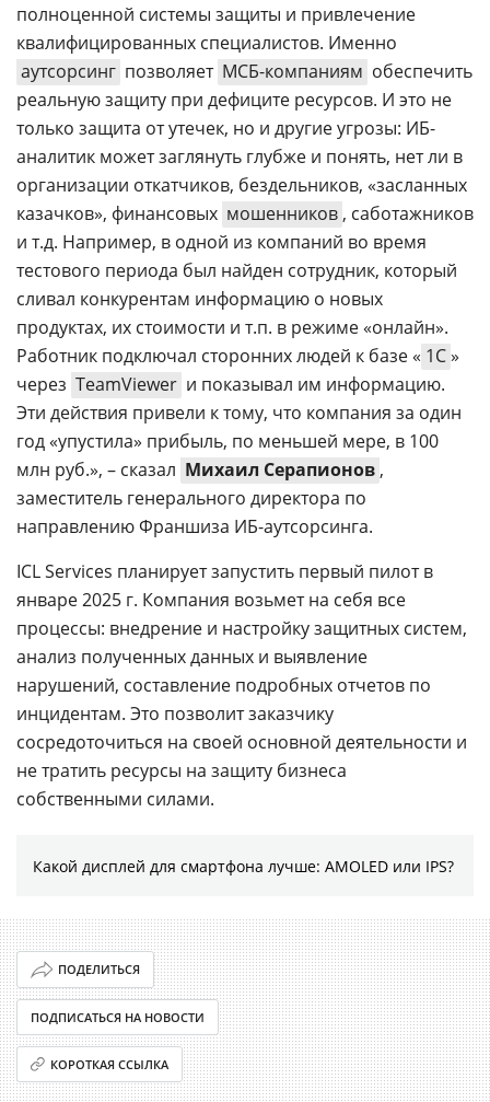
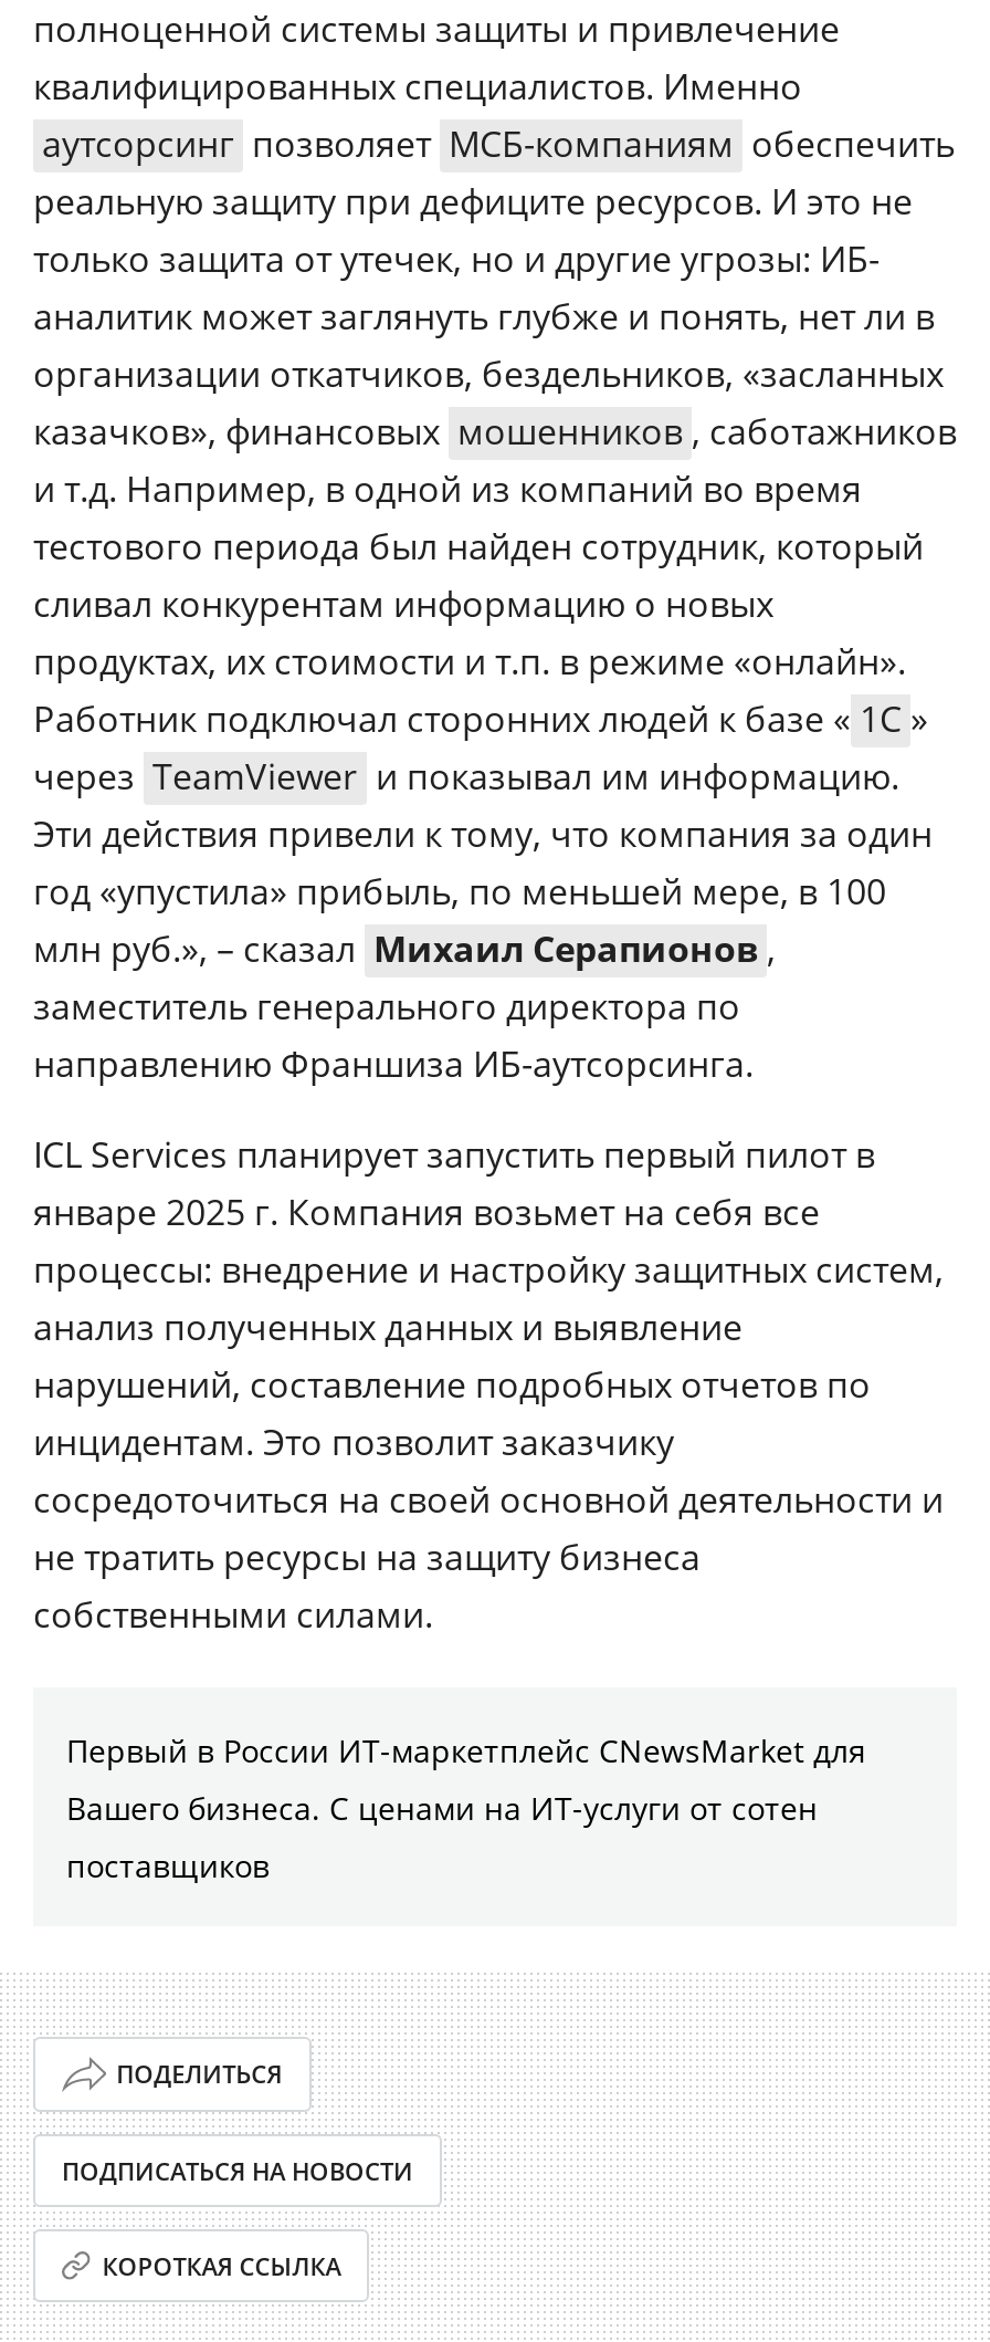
- Какой дисплей для смартфона лучше: AMOLED или IPS?
+ Первый в России ИТ-маркетплейс CNewsMarket для
+ Вашего бизнеса. С ценами на ИТ-услуги от сотен
+ поставщиков
